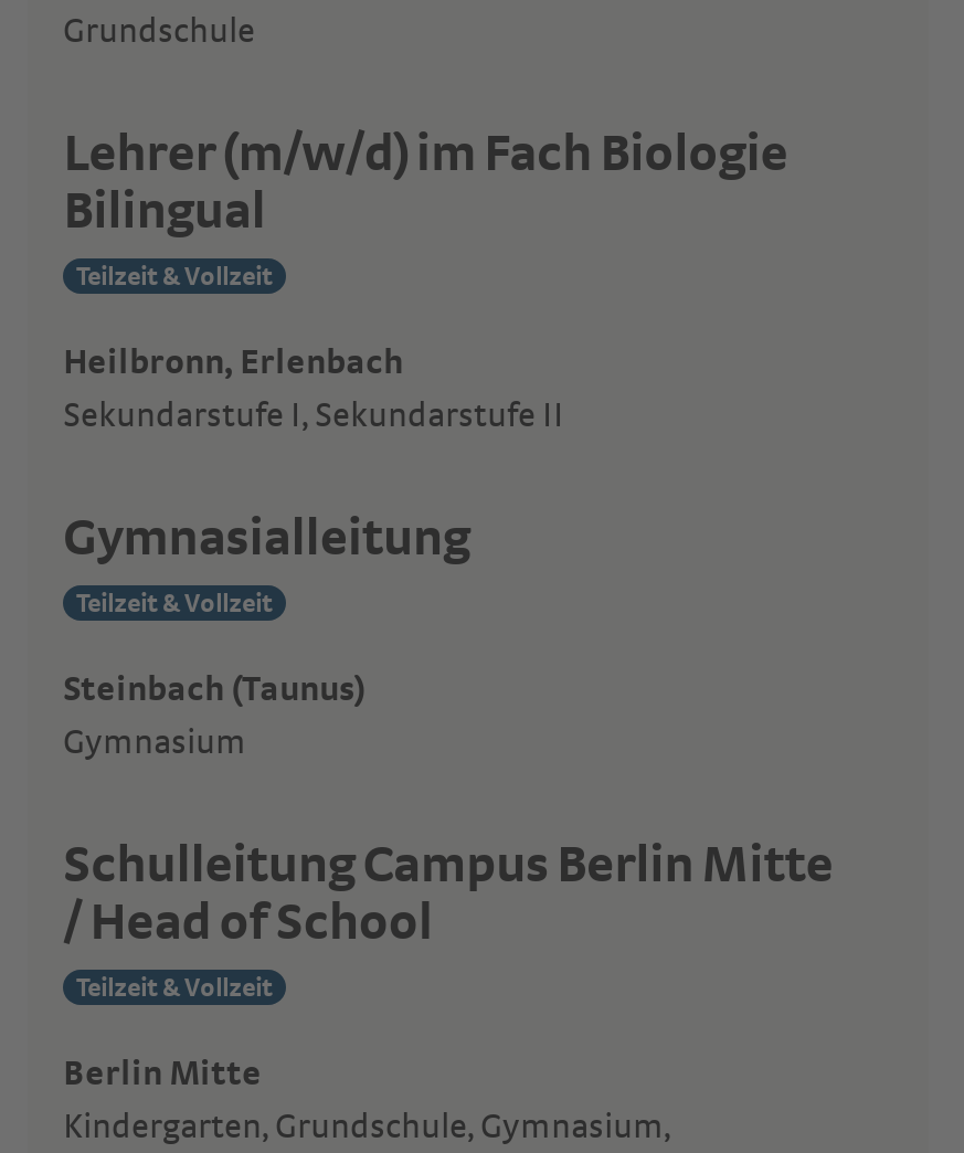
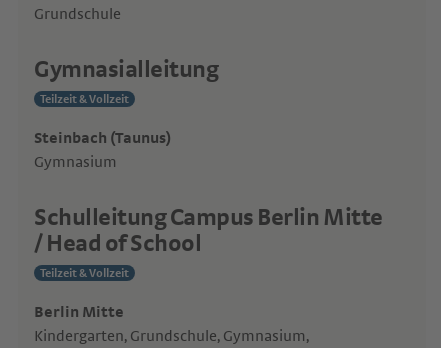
- Lehrer (m/w/d) im Fach Biologie
- Bilingual
- Teilzeit & Vollzeit
- Heilbronn, Erlenbach
- Sekundarstufe I, Sekundarstufe II
